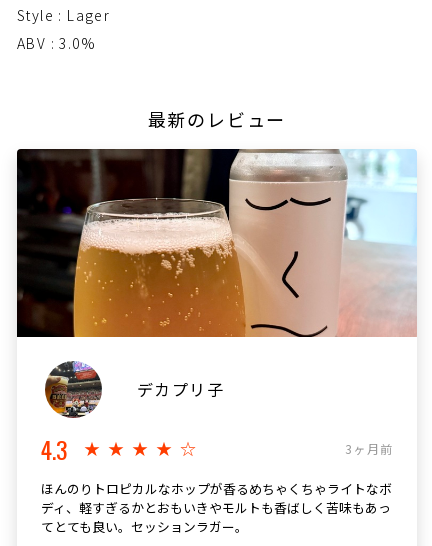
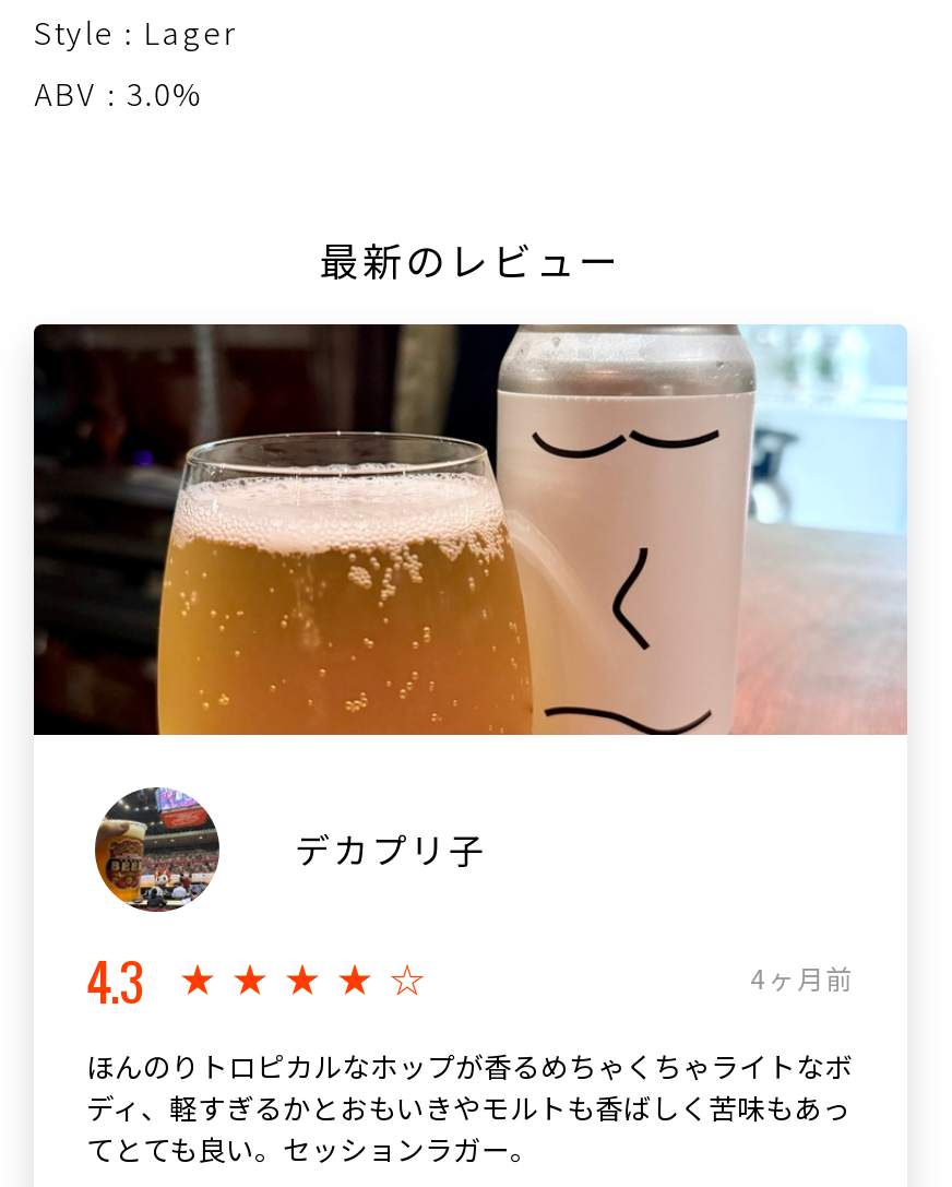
- 3ヶ月前
+ 4ヶ月前
